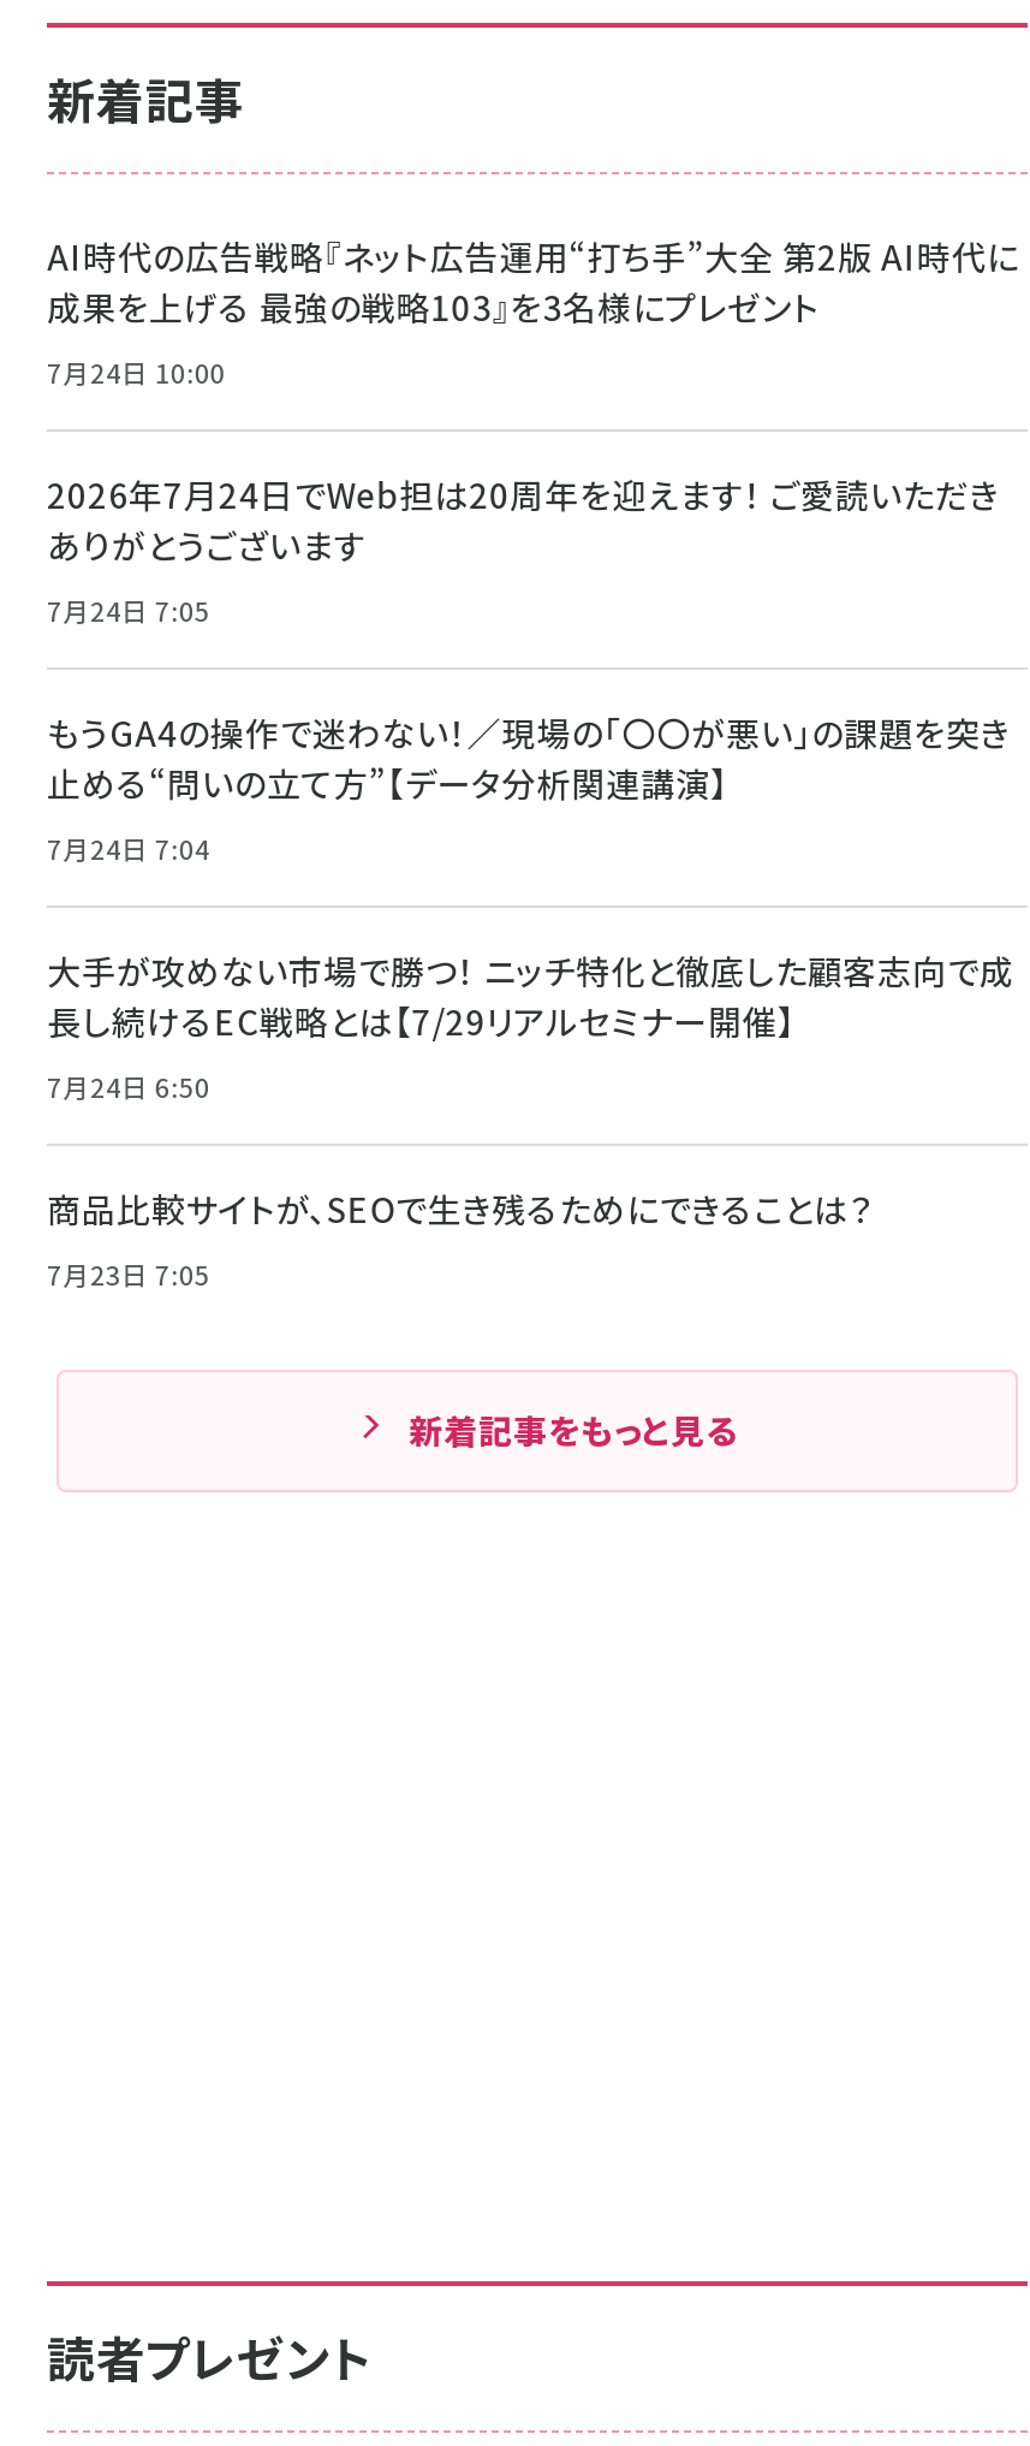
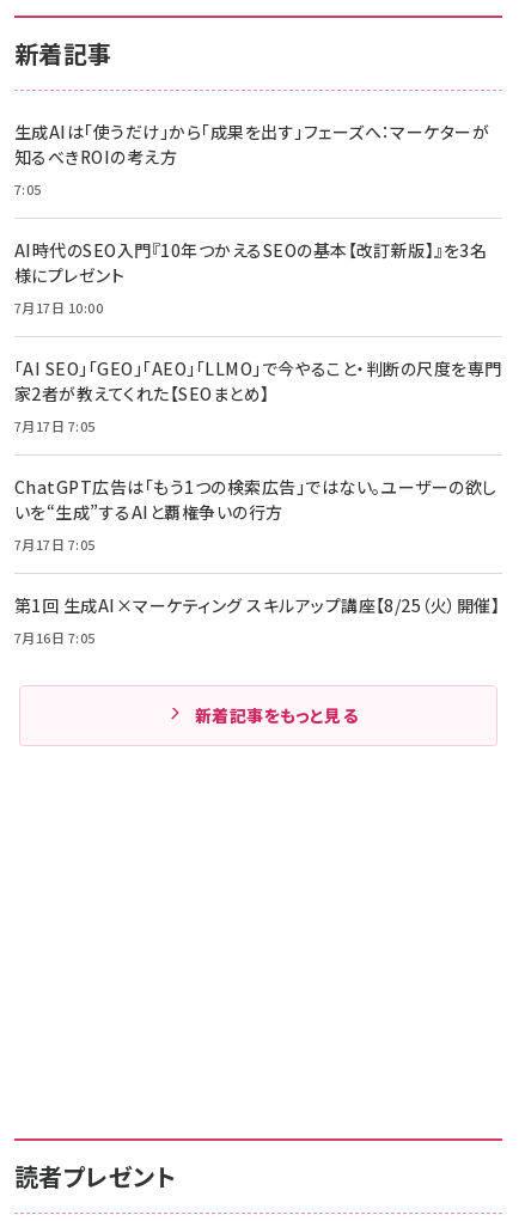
- AI時代の広告戦略『ネット広告運用“打ち手”大全 第2版 AI時代に
- 成果を上げる 最強の戦略103』を3名様にプレゼント
- 7月24日 10:00
+ 生成AIは「使うだけ」から「成果を出す」フェーズへ：マーケターが
+ 知るべきROIの考え方
+ 7:05

- 2026年7月24日でWeb担は20周年を迎えます！ ご愛読いただき
- ありがとうございます
- 7月24日 7:05
+ AI時代のSEO入門『10年つかえるSEOの基本【改訂新版】』を3名
+ 様にプレゼント
+ 7月17日 10:00

- もうGA4の操作で迷わない！／現場の「〇〇が悪い」の課題を突き
- 止める“問いの立て方”【データ分析関連講演】
- 7月24日 7:04
+ 「AI SEO」「GEO」「AEO」「LLMO」で今やること・判断の尺度を専門
+ 家2者が教えてくれた【SEOまとめ】
+ 7月17日 7:05

- 大手が攻めない市場で勝つ！ ニッチ特化と徹底した顧客志向で成
- 長し続けるEC戦略とは【7/29リアルセミナー開催】
- 7月24日 6:50
+ ChatGPT広告は「もう1つの検索広告」ではない。ユーザーの欲し
+ いを“生成”するAIと覇権争いの行方
+ 7月17日 7:05

- 商品比較サイトが、SEOで生き残るためにできることは？
- 7月23日 7:05
+ 第1回 生成AI×マーケティング スキルアップ講座【8/25（火）開催】
+ 7月16日 7:05
